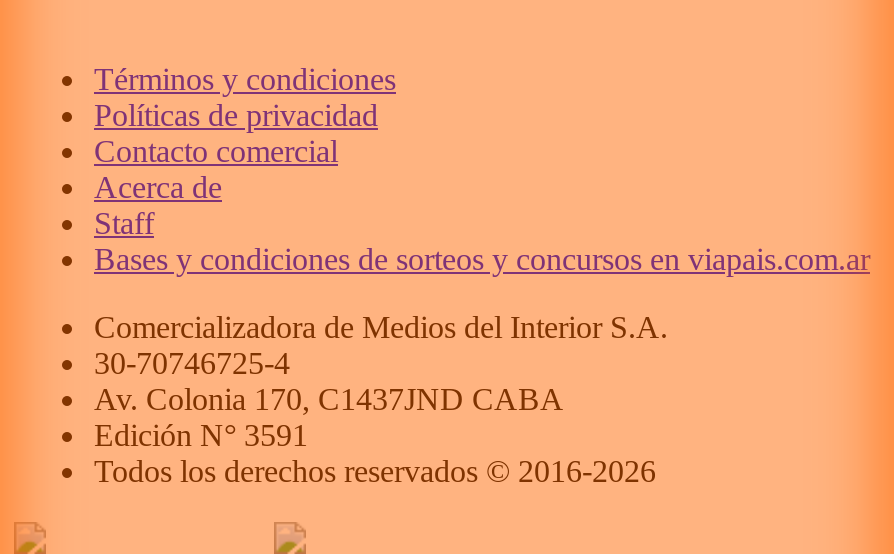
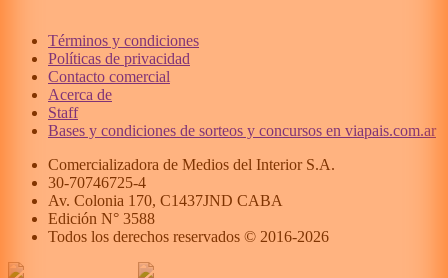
- Edición N° 3591
+ Edición N° 3588
